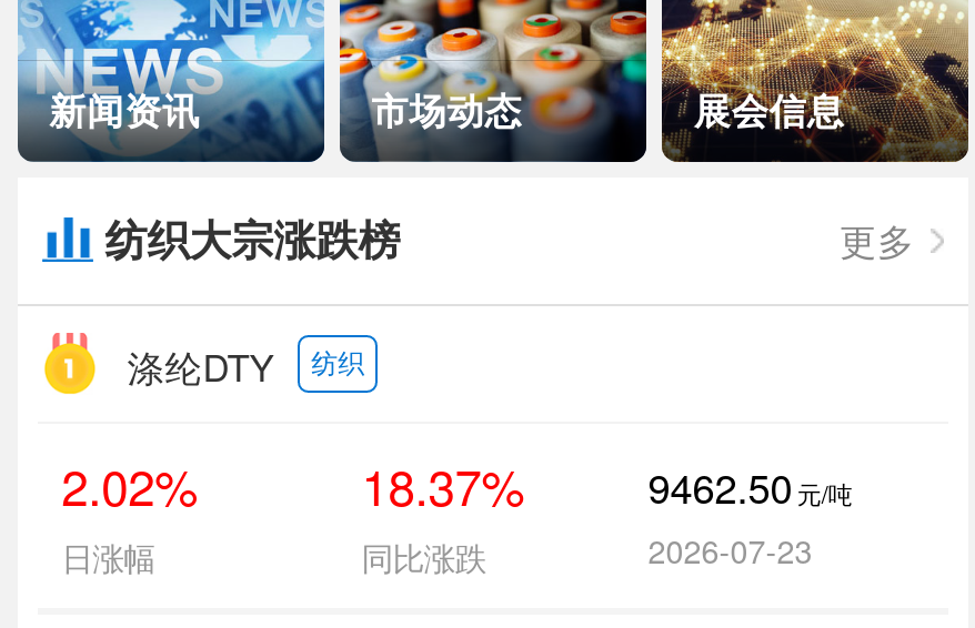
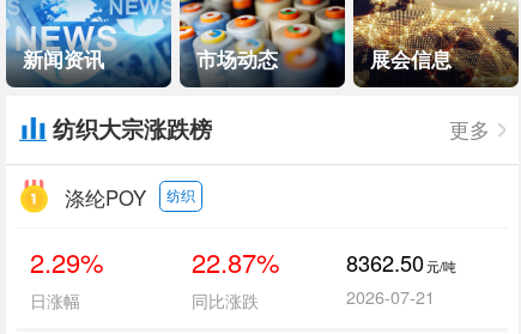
- 涤纶DTY
+ 涤纶POY

- 2.02%
+ 2.29%

- 18.37%
+ 22.87%

- 9462.50 元/吨
- 2026-07-23
+ 8362.50 元/吨
+ 2026-07-21
